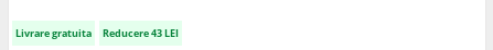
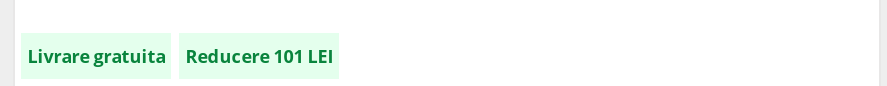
- Livrare gratuita Reducere 43 LEI
+ Livrare gratuita Reducere 101 LEI
